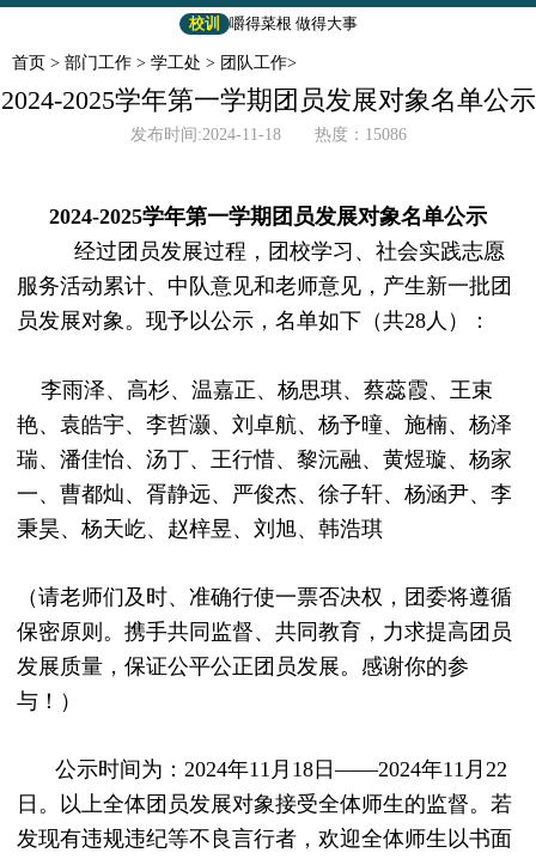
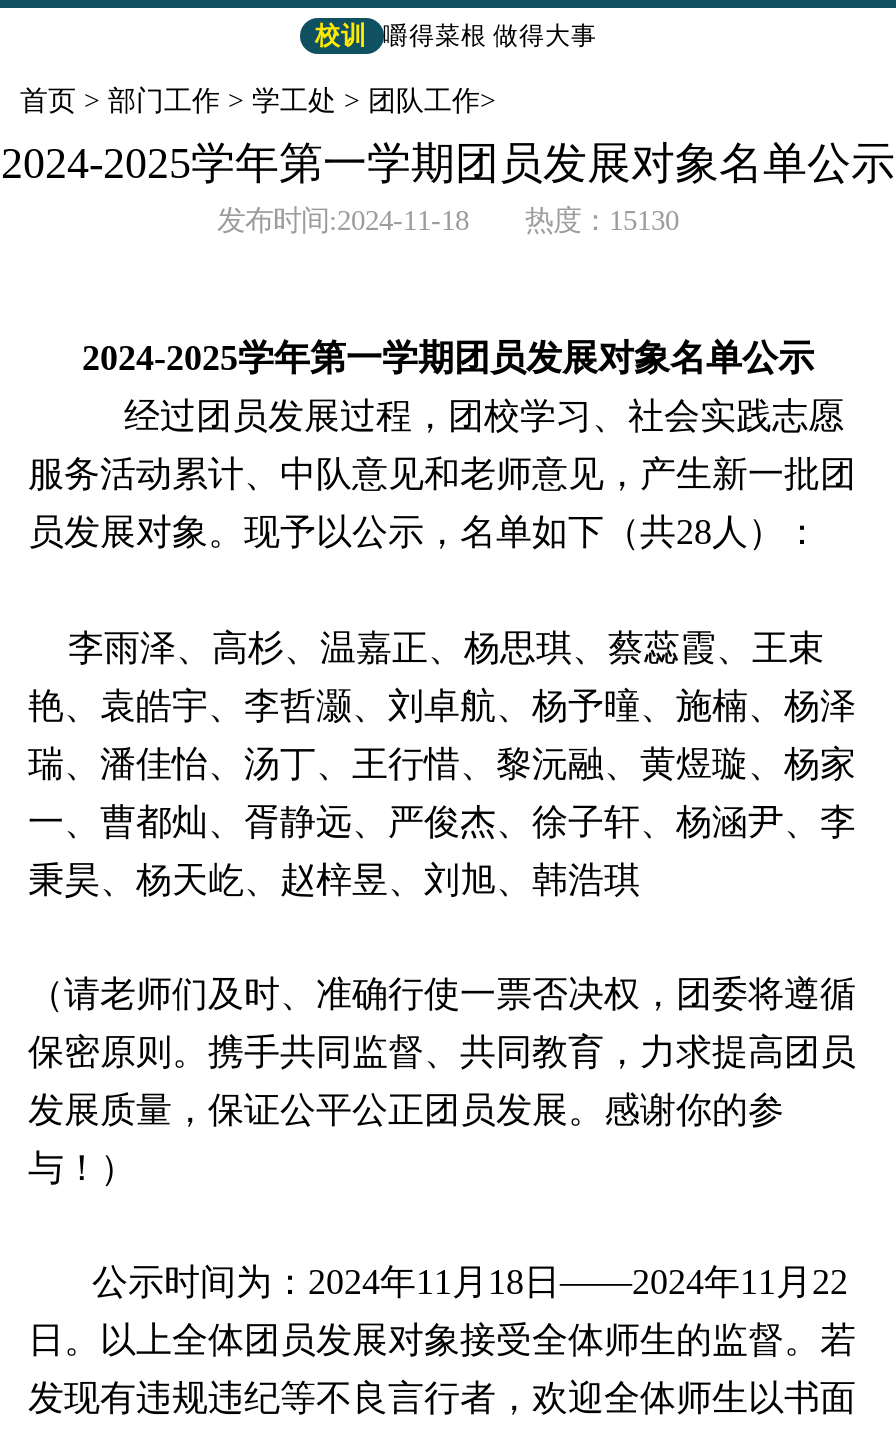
- 发布时间:2024-11-18 热度：15086
+ 发布时间:2024-11-18 热度：15130
